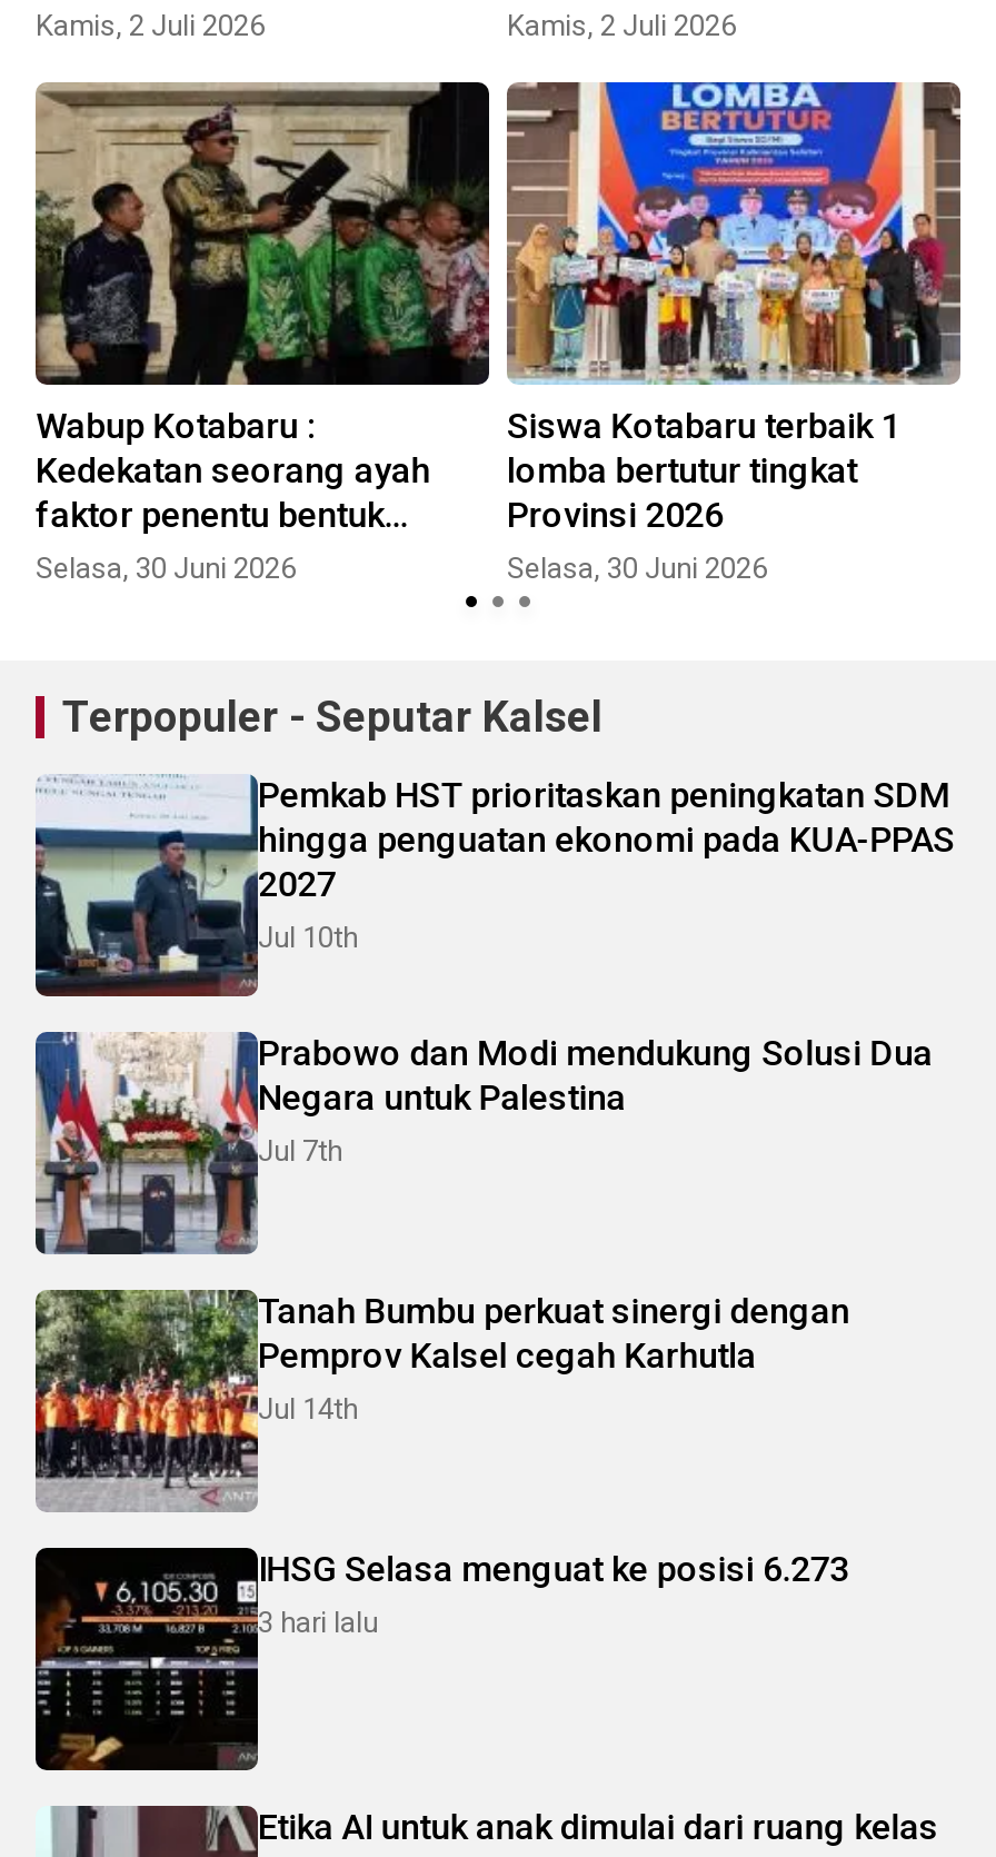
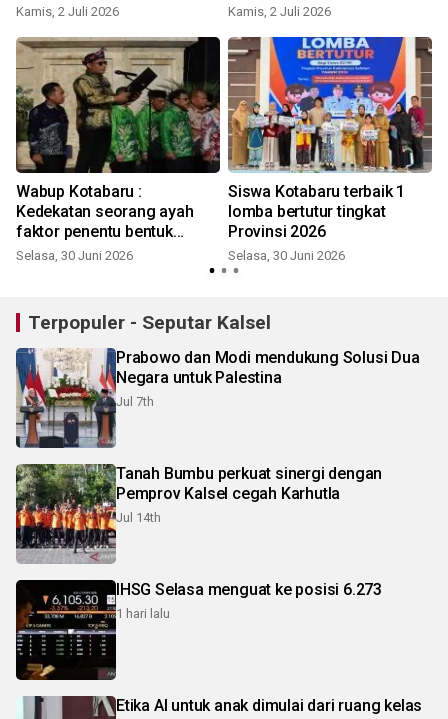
- [image]
- Pemkab HST prioritaskan peningkatan SDM
- hingga penguatan ekonomi pada KUA-PPAS
- 2027
- Jul 10th

- 3 hari lalu
+ 1 hari lalu
